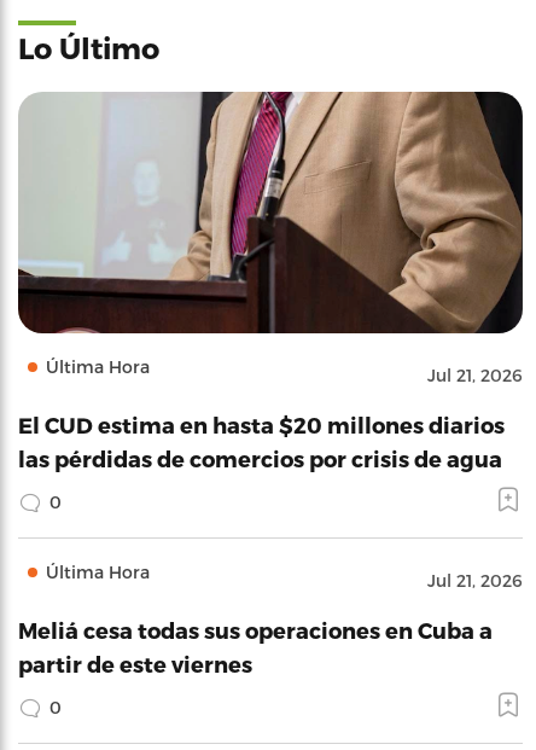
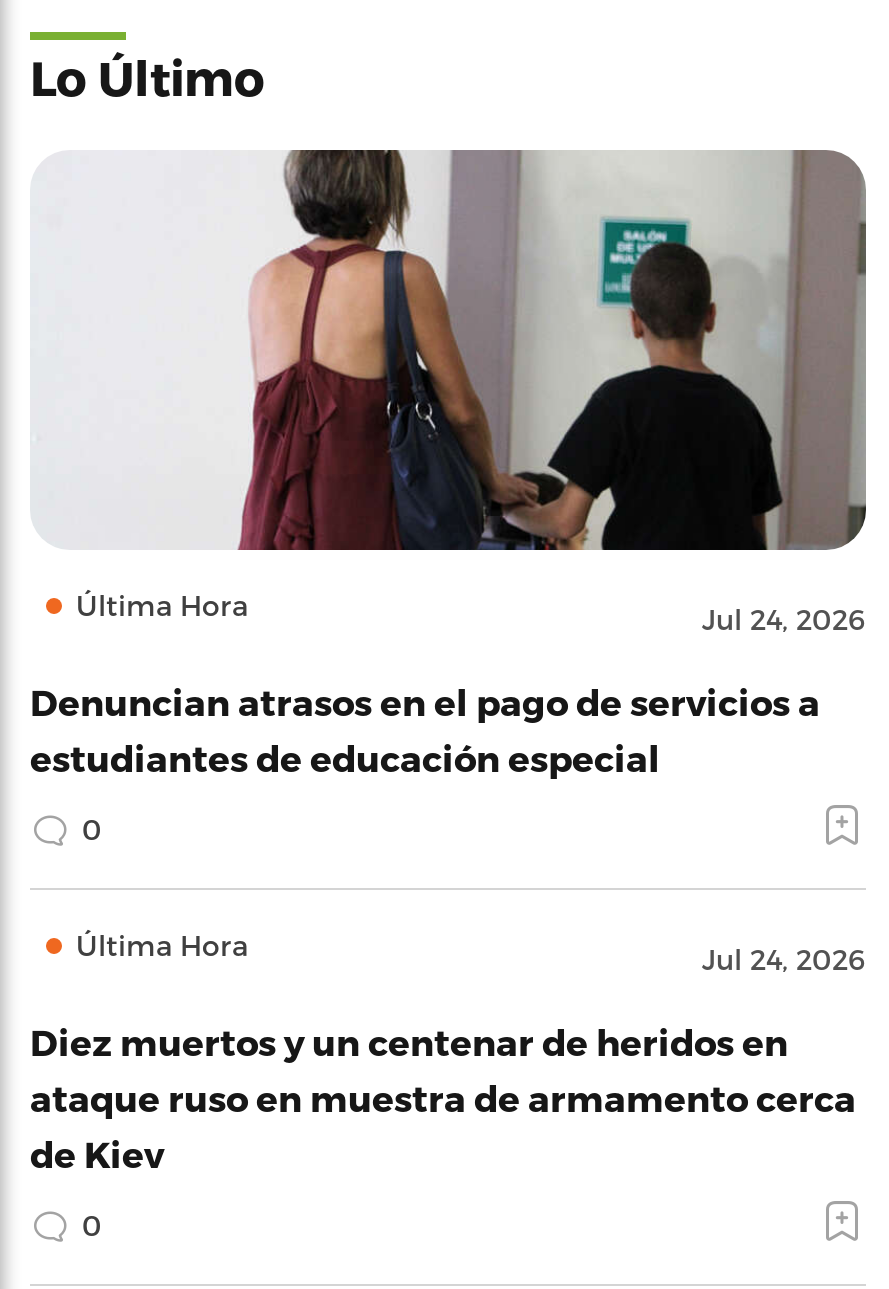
- [image]
- Jul 21, 2026
+ [image]
+ Jul 24, 2026

- El CUD estima en hasta $20 millones diarios
- las pérdidas de comercios por crisis de agua
+ Denuncian atrasos en el pago de servicios a
+ estudiantes de educación especial

- Jul 21, 2026
+ Jul 24, 2026

- Meliá cesa todas sus operaciones en Cuba a
- partir de este viernes
+ Diez muertos y un centenar de heridos en
+ ataque ruso en muestra de armamento cerca
+ de Kiev
